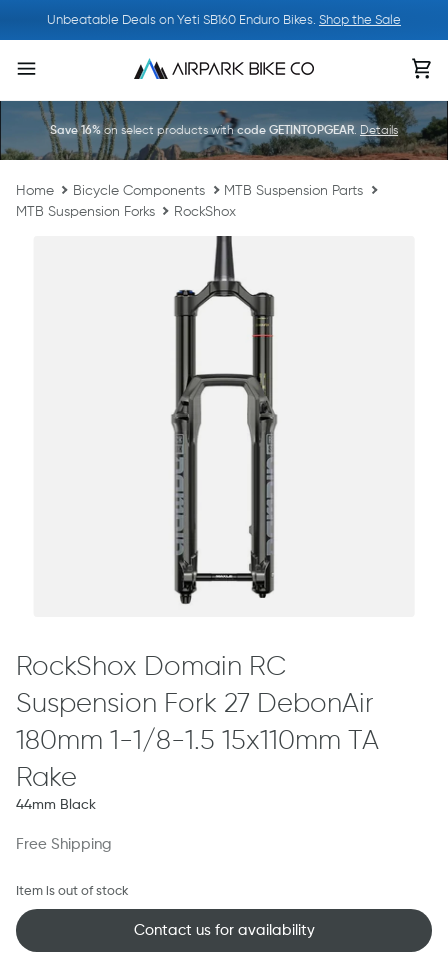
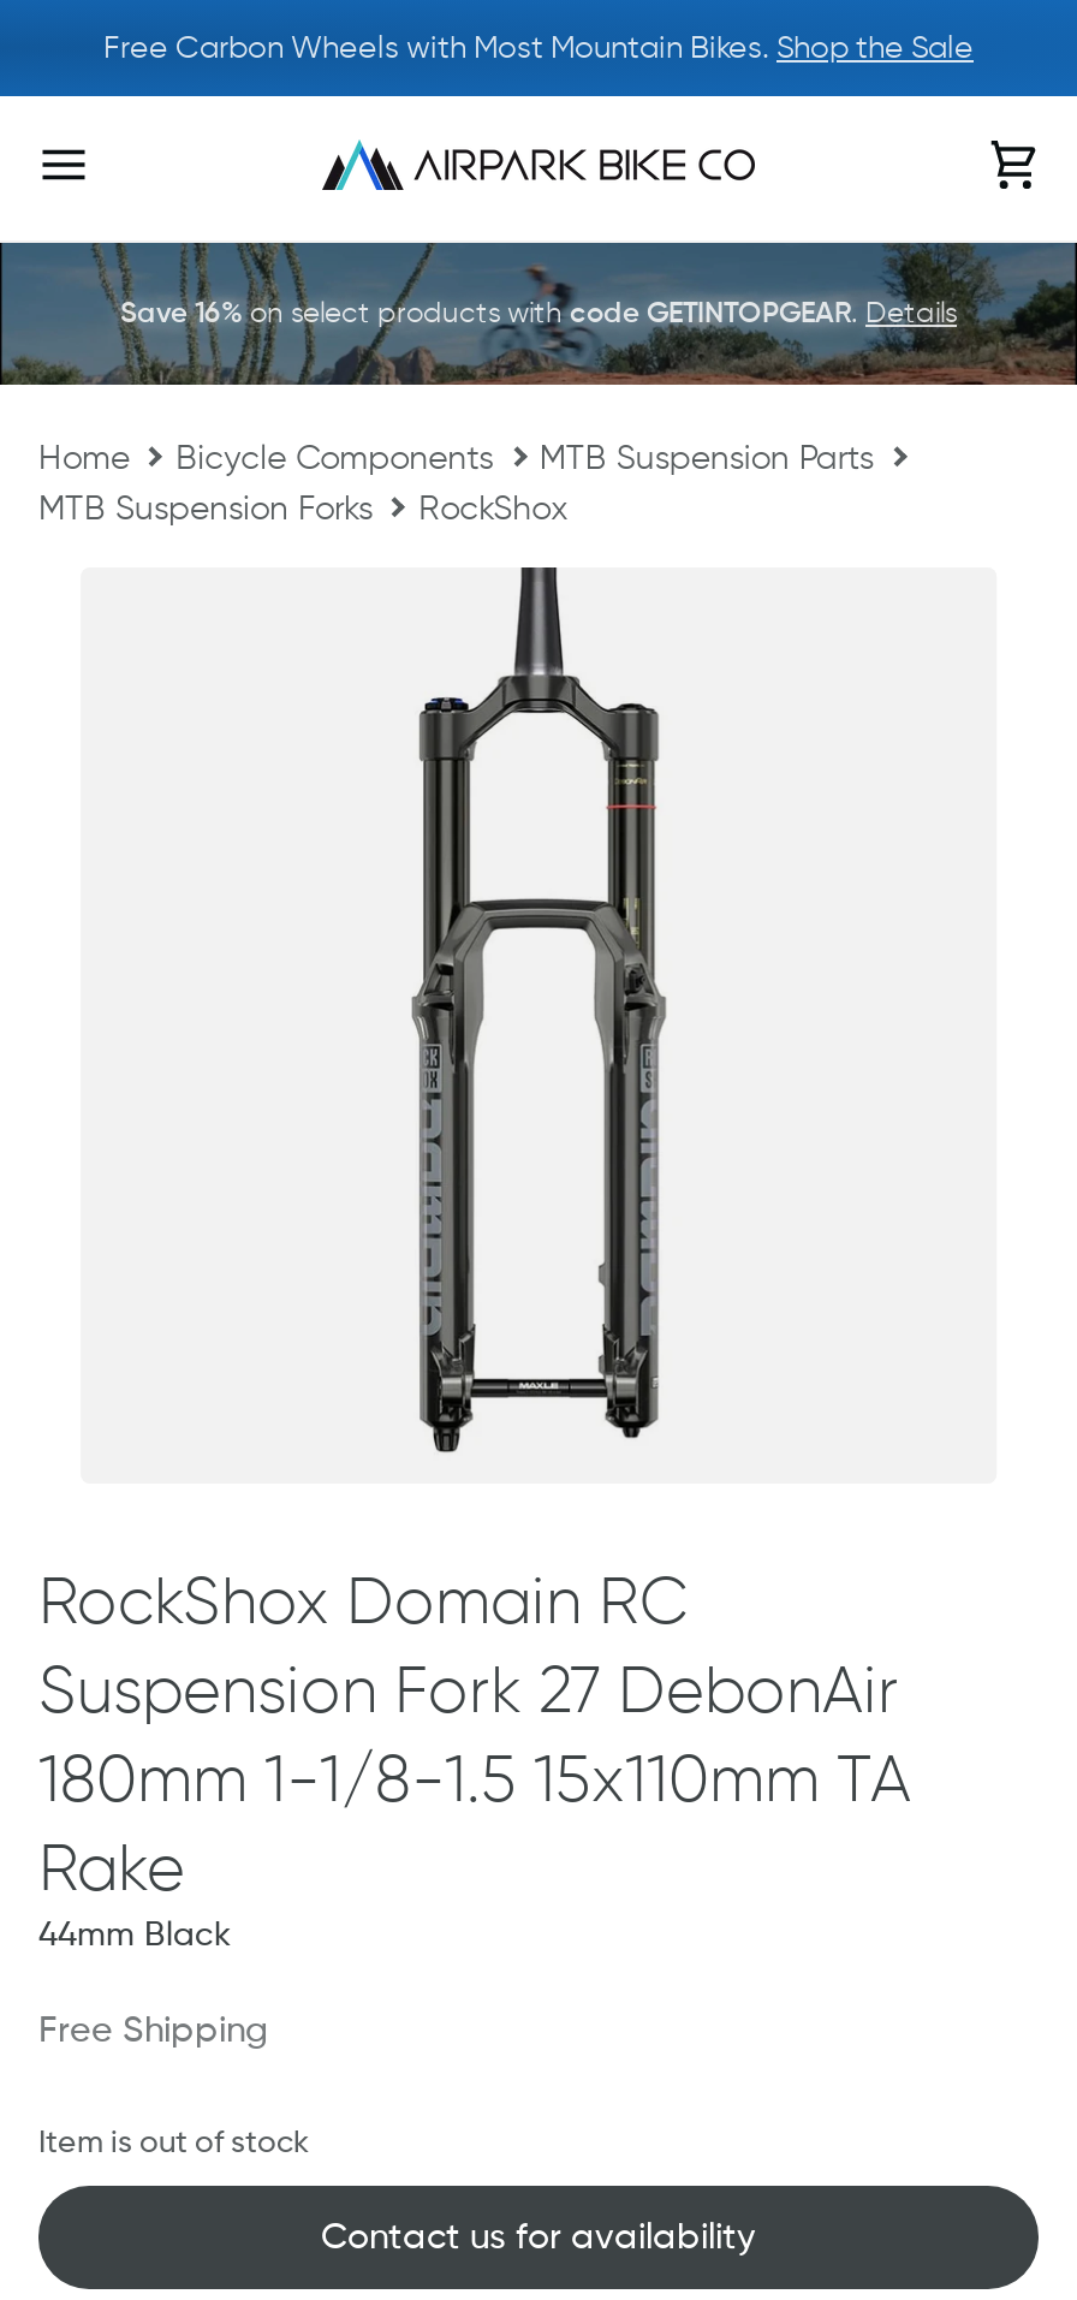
- Unbeatable Deals on Yeti SB160 Enduro Bikes. Shop the Sale
+ Free Carbon Wheels with Most Mountain Bikes. Shop the Sale
